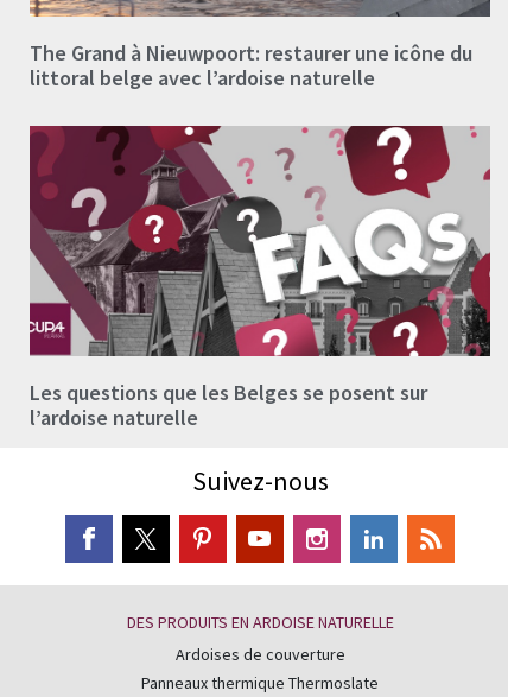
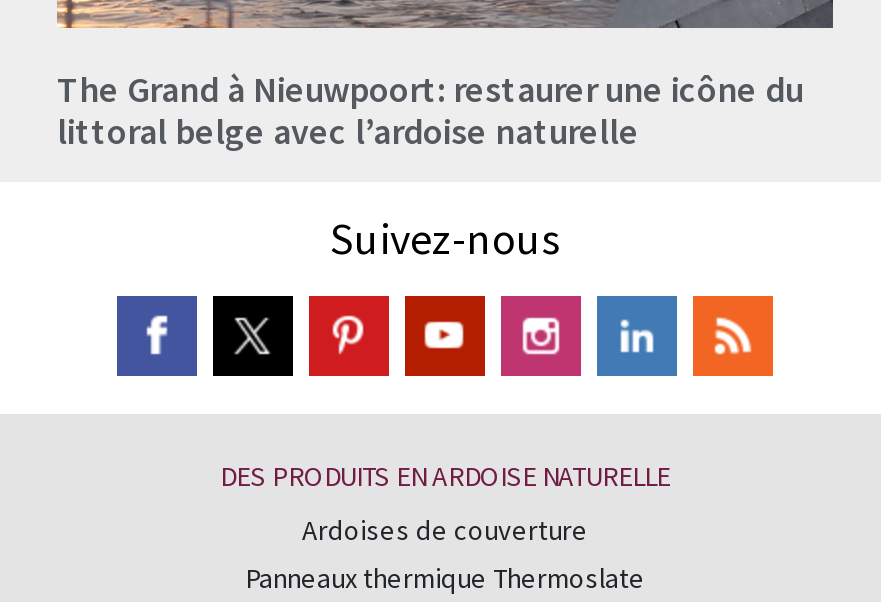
- [image]
- Les questions que les Belges se posent sur
- l’ardoise naturelle
